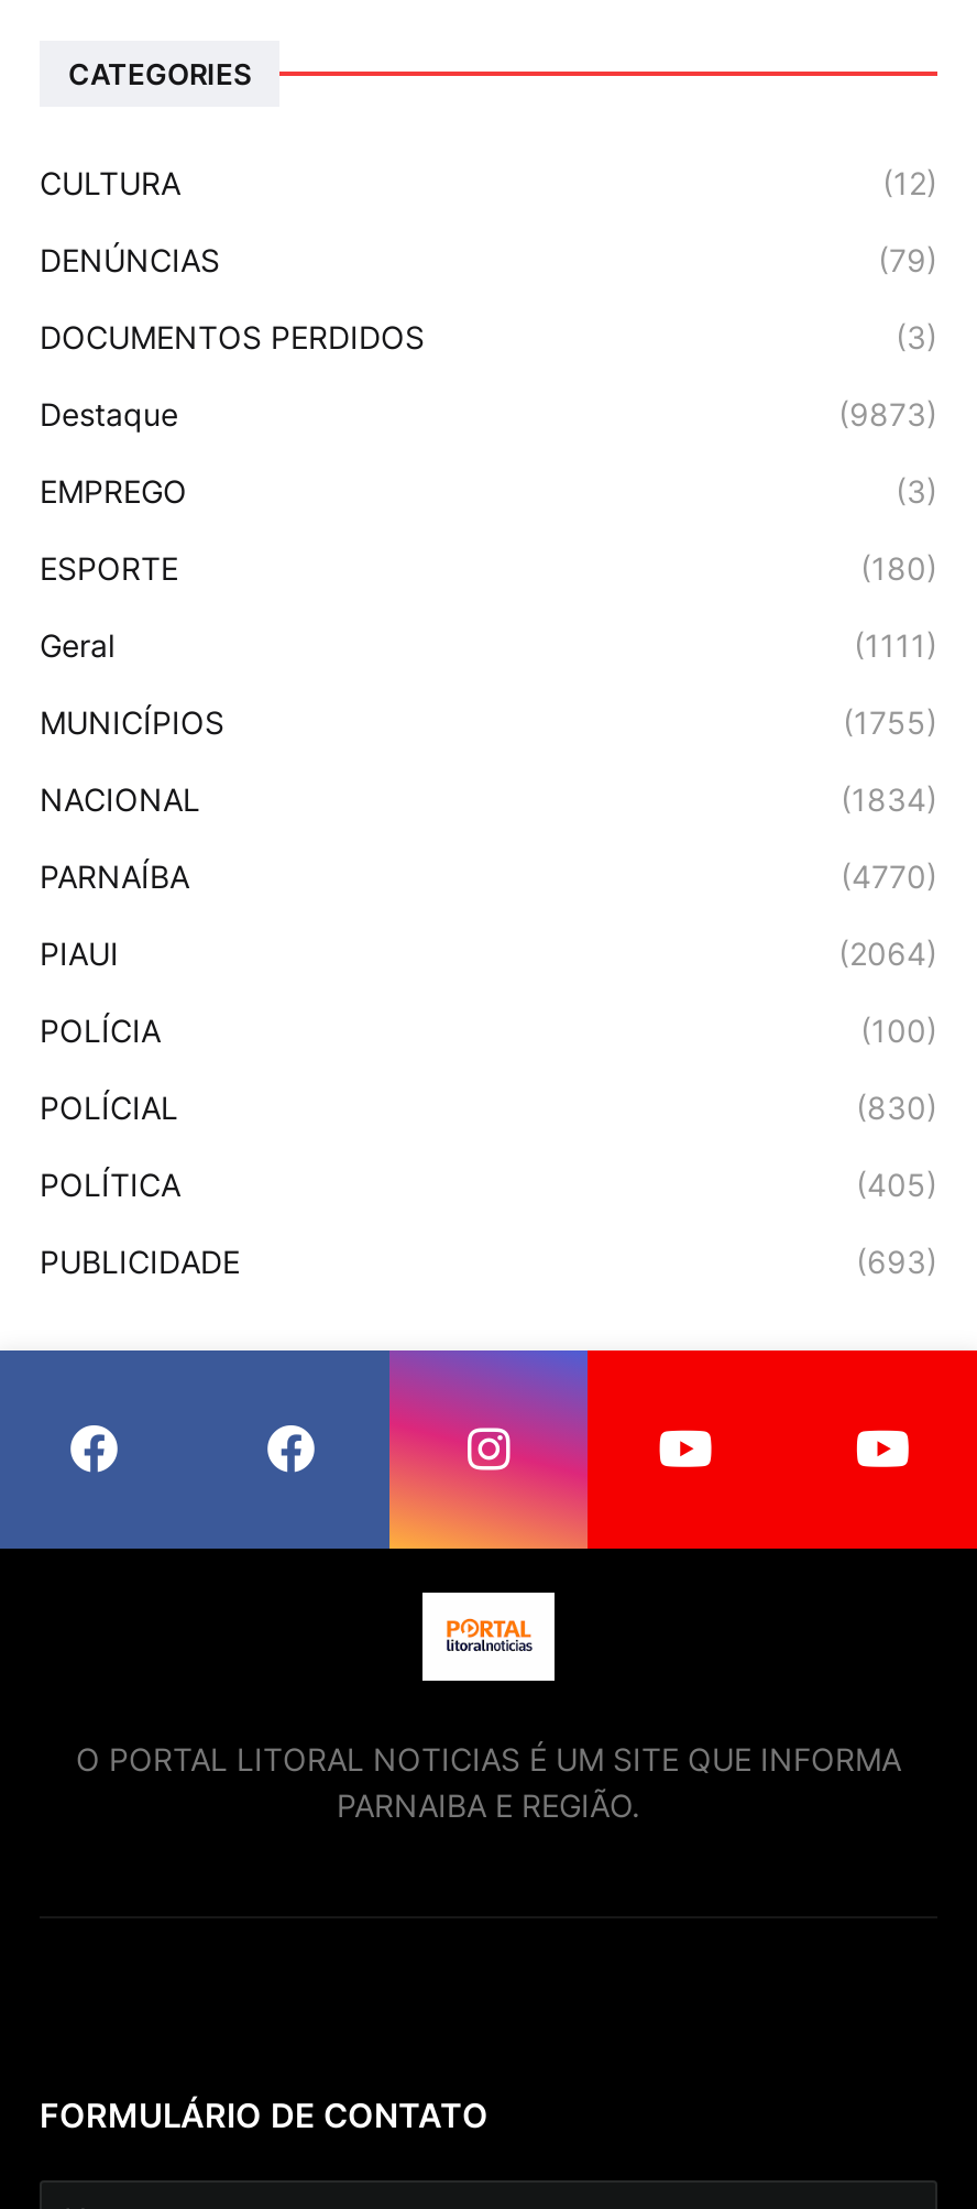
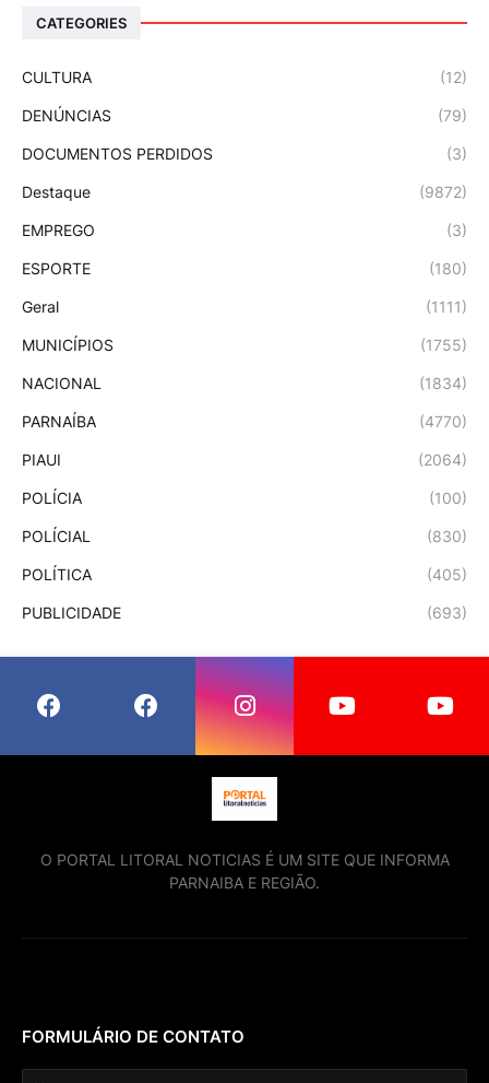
- (9873)
+ (9872)
